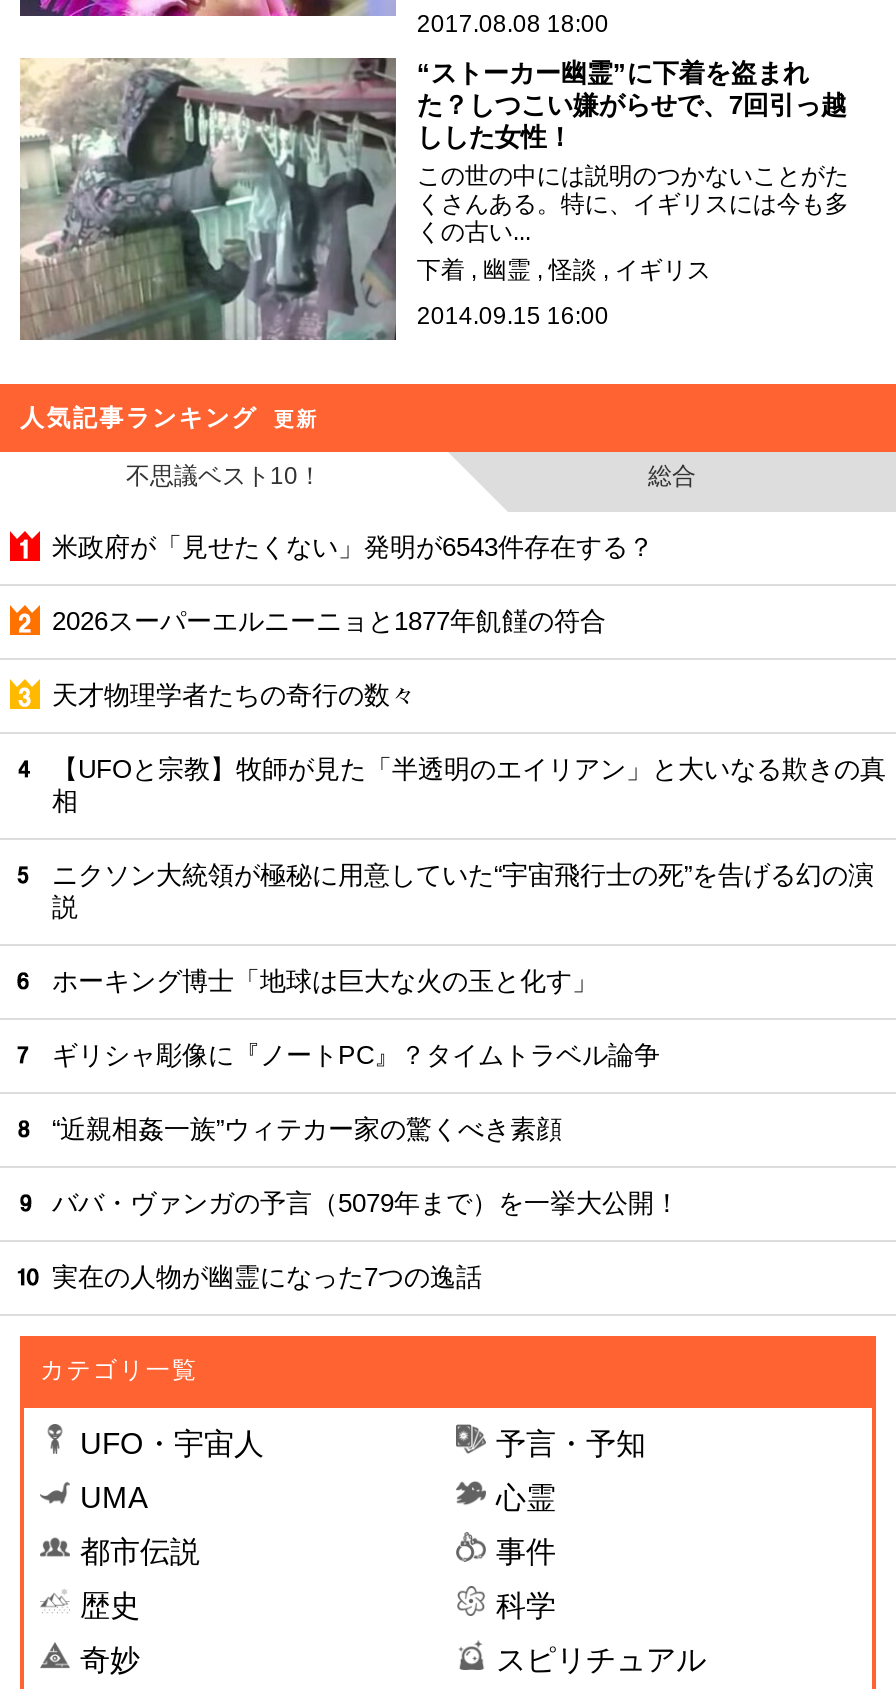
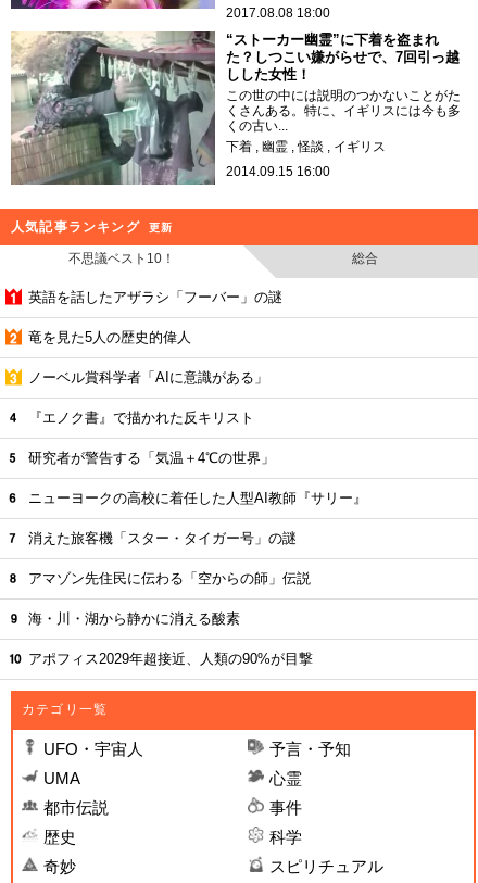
- 米政府が「見せたくない」発明が6543件存在する？
+ 英語を話したアザラシ「フーバー」の謎

- 2026スーパーエルニーニョと1877年飢饉の符合
+ 竜を見た5人の歴史的偉人

- 天才物理学者たちの奇行の数々
+ ノーベル賞科学者「AIに意識がある」

- 【UFOと宗教】牧師が見た「半透明のエイリアン」と大いなる欺きの真
- 相
+ 『エノク書』で描かれた反キリスト

- ニクソン大統領が極秘に用意していた“宇宙飛行士の死”を告げる幻の演
- 説
+ 研究者が警告する「気温＋4℃の世界」

- ホーキング博士「地球は巨大な火の玉と化す」
+ ニューヨークの高校に着任した人型AI教師『サリー』

- ギリシャ彫像に『ノートPC』？タイムトラベル論争
+ 消えた旅客機「スター・タイガー号」の謎

- “近親相姦一族”ウィテカー家の驚くべき素顔
+ アマゾン先住民に伝わる「空からの師」伝説

- ババ・ヴァンガの予言（5079年まで）を一挙大公開！
+ 海・川・湖から静かに消える酸素

- 実在の人物が幽霊になった7つの逸話
+ アポフィス2029年超接近、人類の90%が目撃
